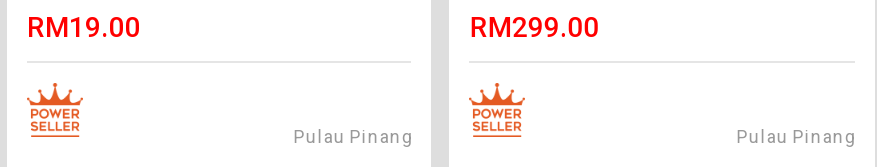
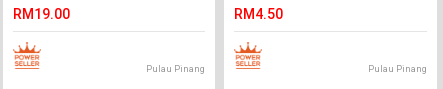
- RM299.00
+ RM4.50
